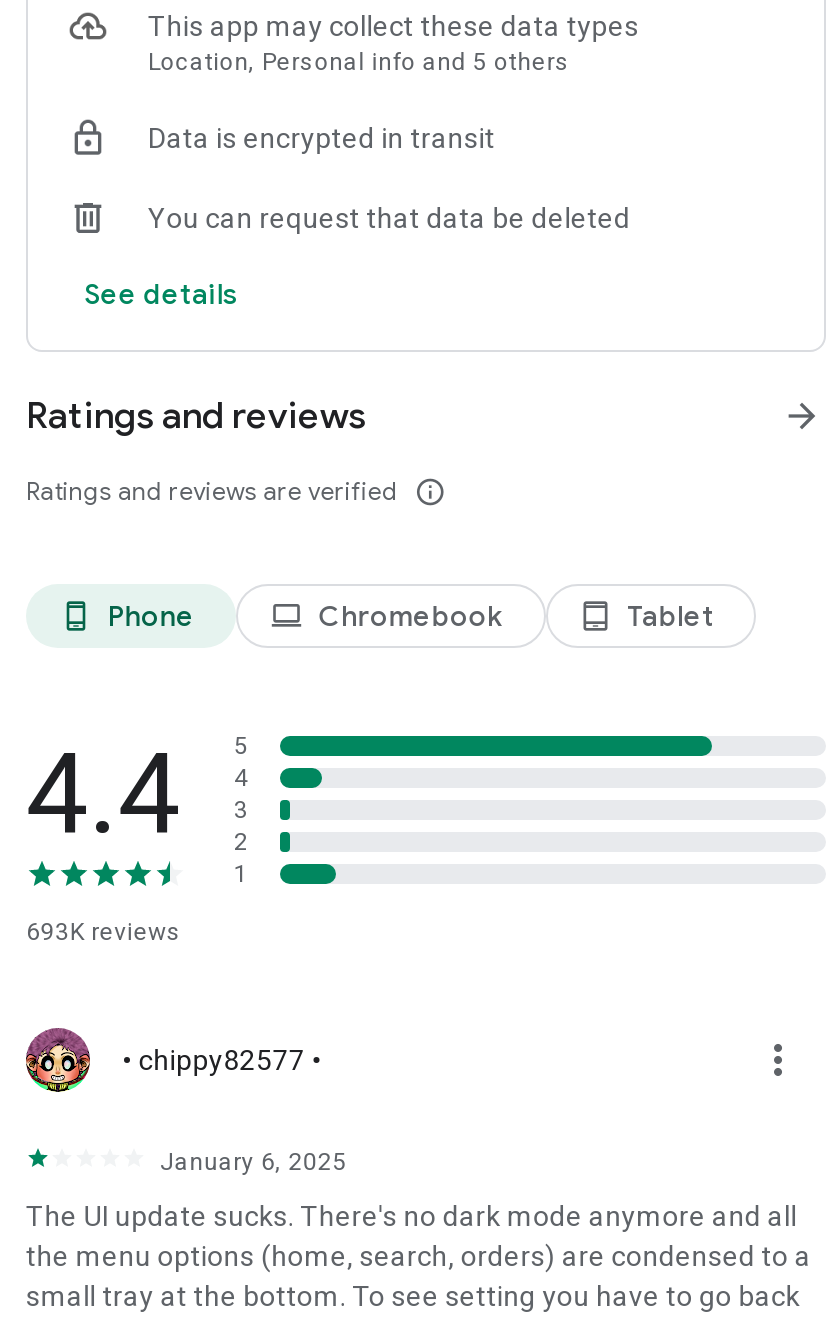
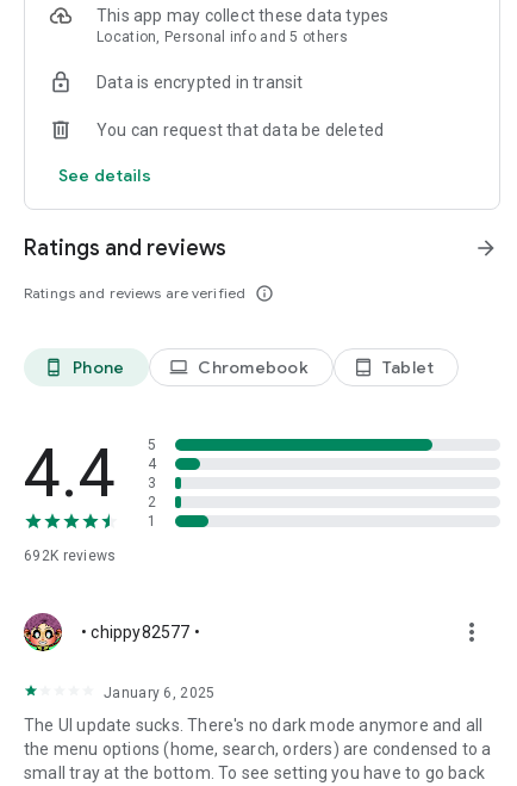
- 693K reviews
+ 692K reviews
